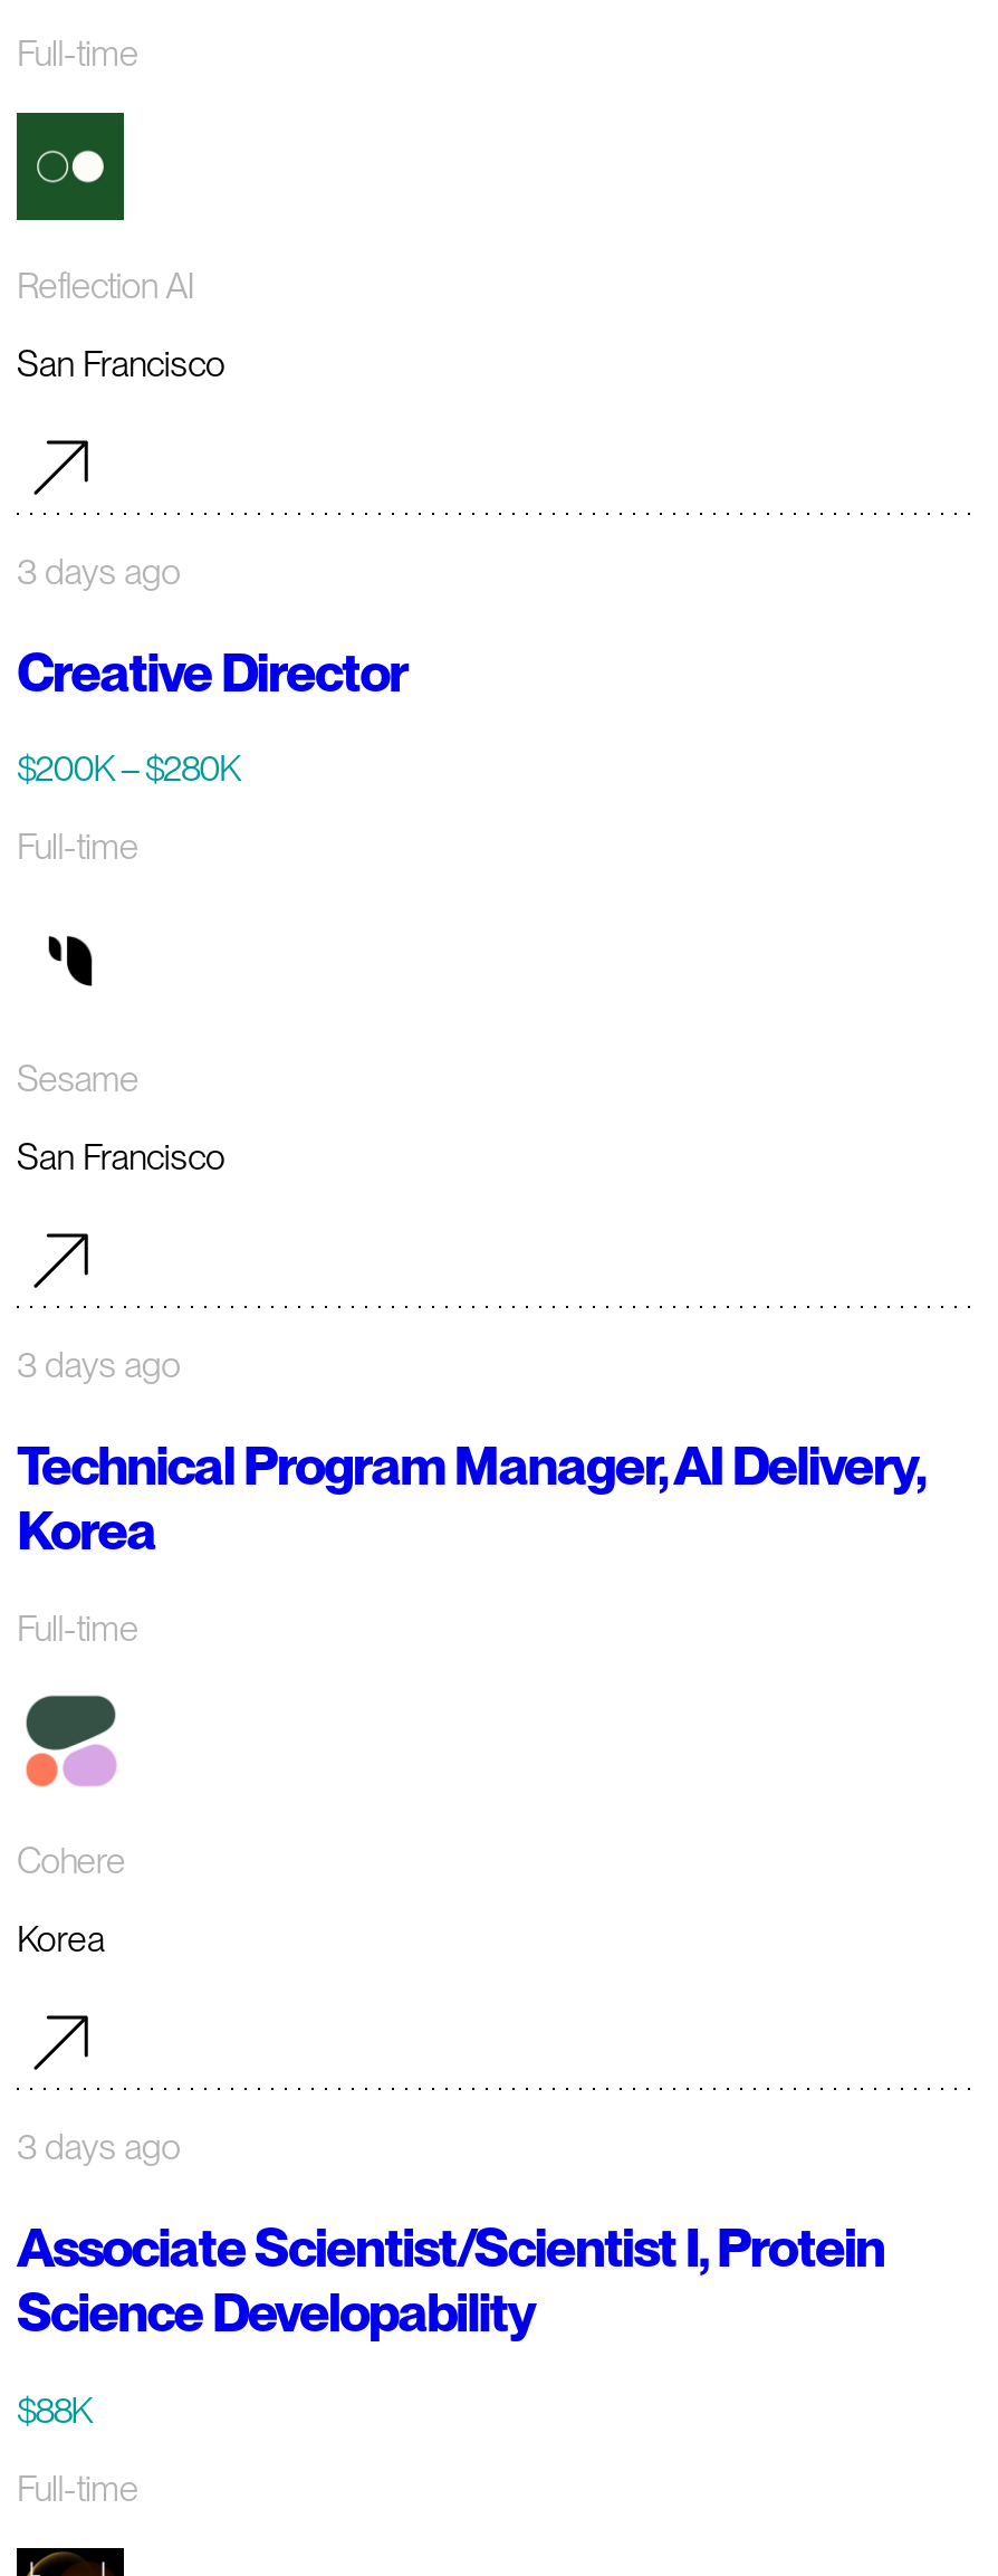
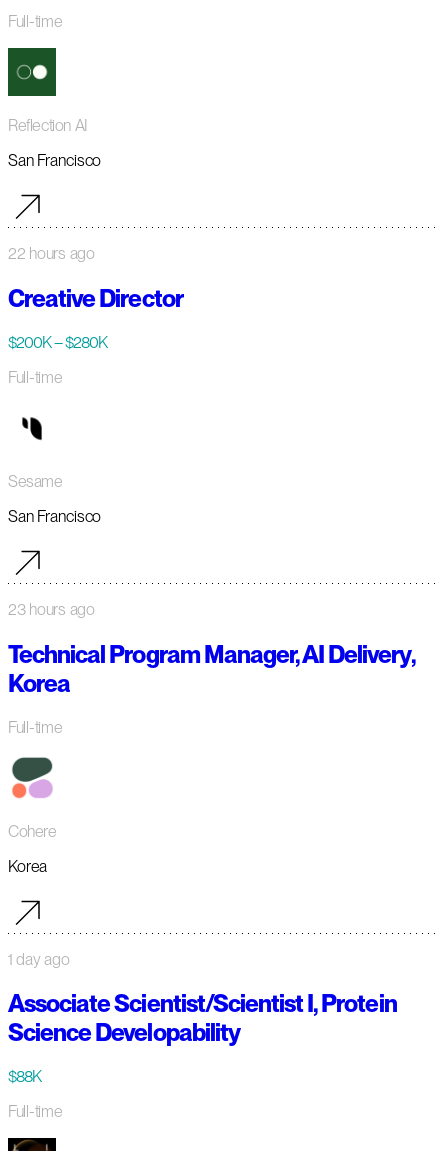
- 3 days ago
+ 22 hours ago

- 3 days ago
+ 23 hours ago

- 3 days ago
+ 1 day ago
